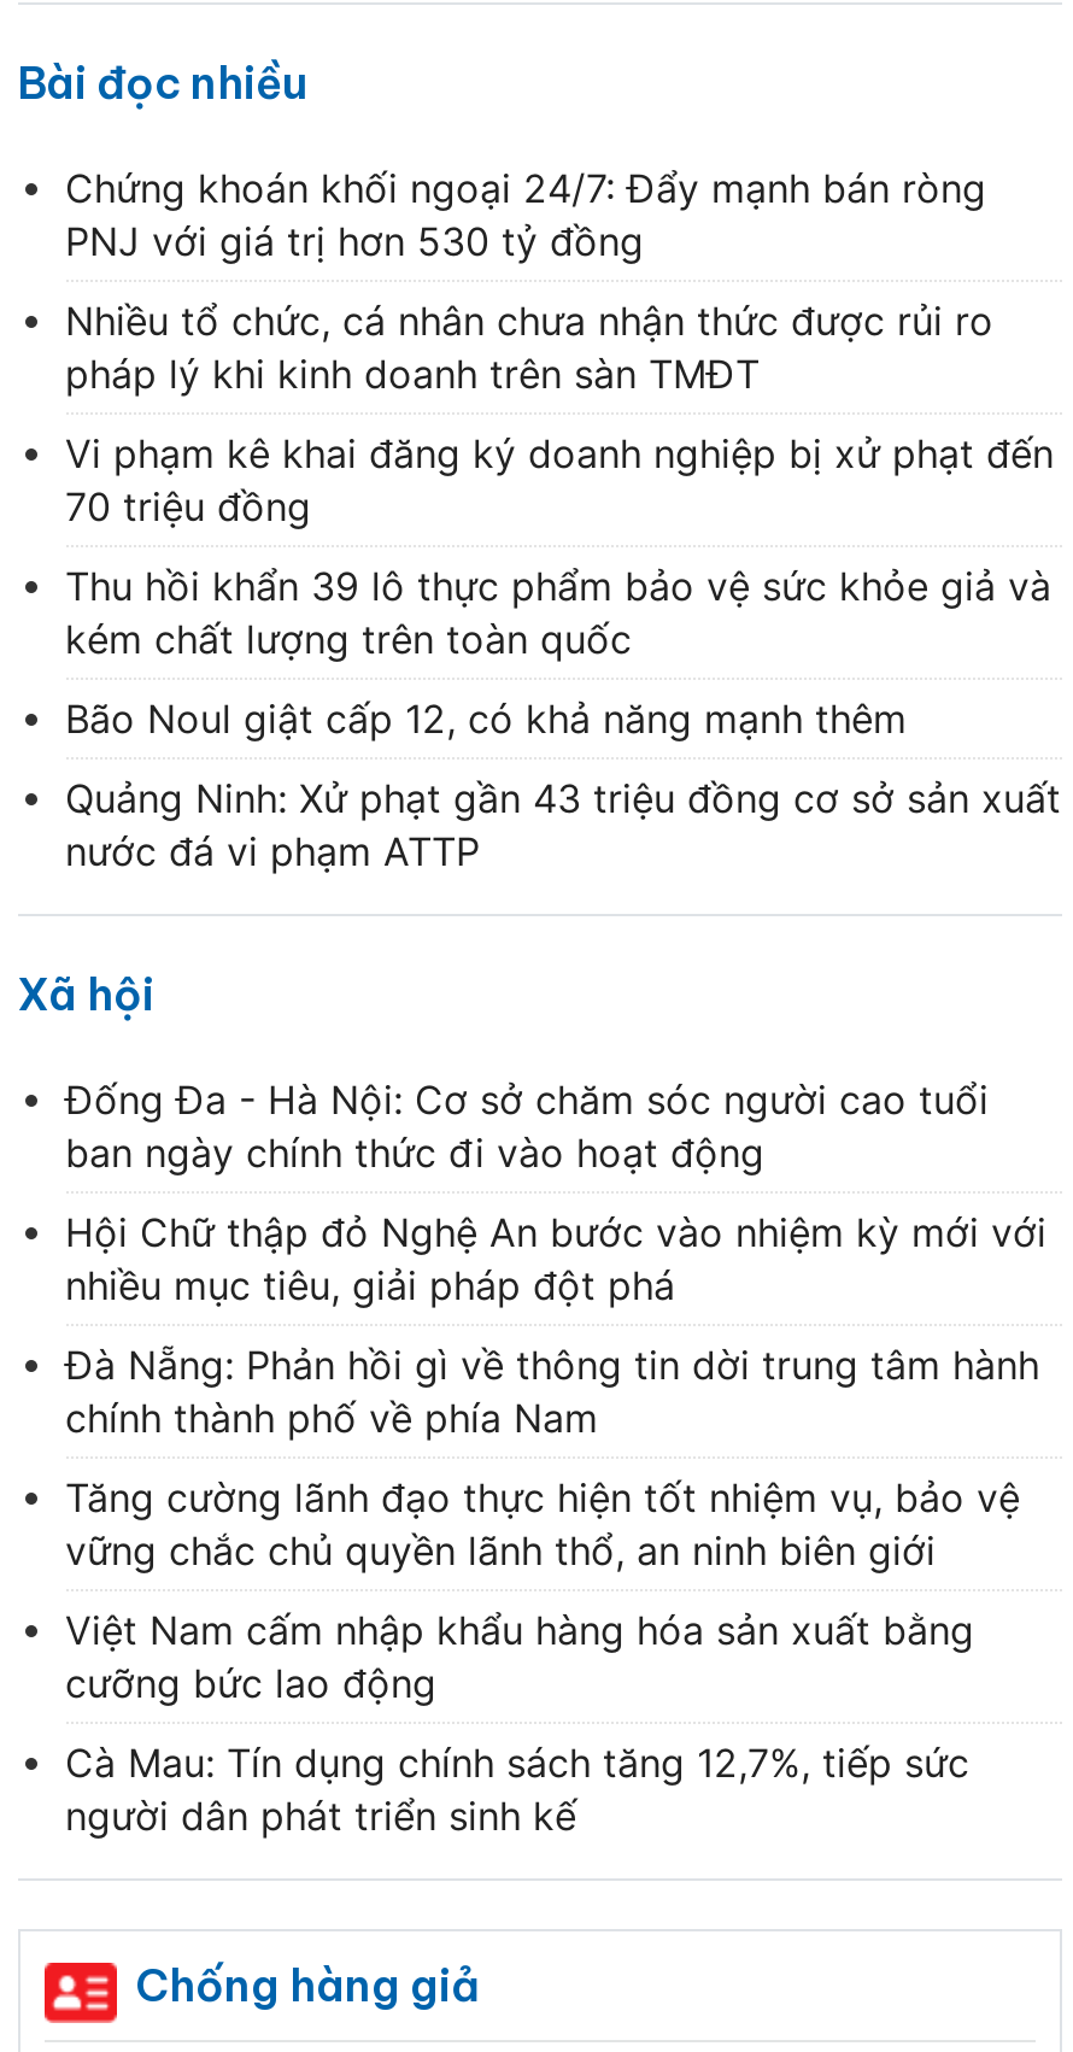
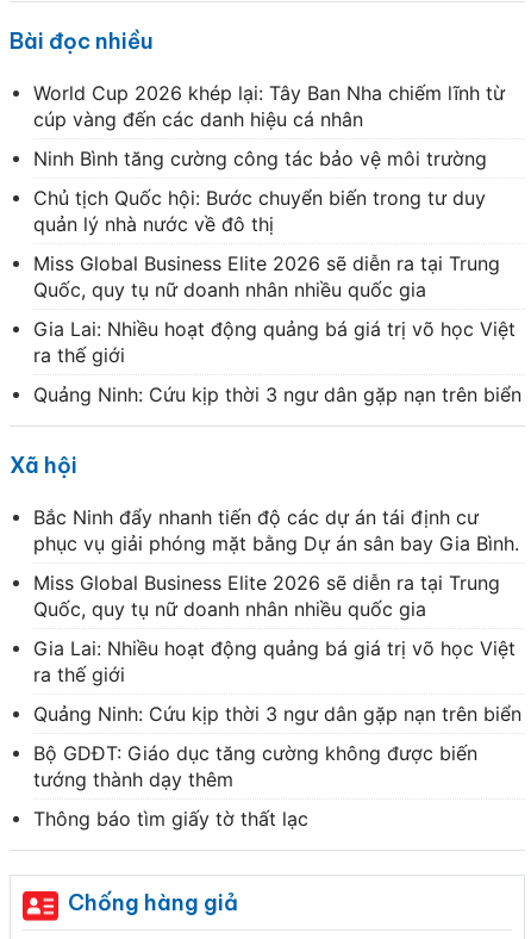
- Chứng khoán khối ngoại 24/7: Đẩy mạnh bán ròng
- PNJ với giá trị hơn 530 tỷ đồng
+ World Cup 2026 khép lại: Tây Ban Nha chiếm lĩnh từ
+ cúp vàng đến các danh hiệu cá nhân

- Nhiều tổ chức, cá nhân chưa nhận thức được rủi ro
- pháp lý khi kinh doanh trên sàn TMĐT
+ Ninh Bình tăng cường công tác bảo vệ môi trường

- Vi phạm kê khai đăng ký doanh nghiệp bị xử phạt đến
- 70 triệu đồng
+ Chủ tịch Quốc hội: Bước chuyển biến trong tư duy
+ quản lý nhà nước về đô thị

- Thu hồi khẩn 39 lô thực phẩm bảo vệ sức khỏe giả và
- kém chất lượng trên toàn quốc
+ Miss Global Business Elite 2026 sẽ diễn ra tại Trung
+ Quốc, quy tụ nữ doanh nhân nhiều quốc gia

- Bão Noul giật cấp 12, có khả năng mạnh thêm
+ Gia Lai: Nhiều hoạt động quảng bá giá trị võ học Việt
+ ra thế giới

- Quảng Ninh: Xử phạt gần 43 triệu đồng cơ sở sản xuất
- nước đá vi phạm ATTP
+ Quảng Ninh: Cứu kịp thời 3 ngư dân gặp nạn trên biển

- Đống Đa - Hà Nội: Cơ sở chăm sóc người cao tuổi
- ban ngày chính thức đi vào hoạt động
+ Bắc Ninh đẩy nhanh tiến độ các dự án tái định cư
+ phục vụ giải phóng mặt bằng Dự án sân bay Gia Bình.

- Hội Chữ thập đỏ Nghệ An bước vào nhiệm kỳ mới với
- nhiều mục tiêu, giải pháp đột phá
+ Miss Global Business Elite 2026 sẽ diễn ra tại Trung
+ Quốc, quy tụ nữ doanh nhân nhiều quốc gia

- Đà Nẵng: Phản hồi gì về thông tin dời trung tâm hành
- chính thành phố về phía Nam
+ Gia Lai: Nhiều hoạt động quảng bá giá trị võ học Việt
+ ra thế giới

- Tăng cường lãnh đạo thực hiện tốt nhiệm vụ, bảo vệ
- vững chắc chủ quyền lãnh thổ, an ninh biên giới
+ Quảng Ninh: Cứu kịp thời 3 ngư dân gặp nạn trên biển

- Việt Nam cấm nhập khẩu hàng hóa sản xuất bằng
- cưỡng bức lao động
+ Bộ GDĐT: Giáo dục tăng cường không được biến
+ tướng thành dạy thêm

- Cà Mau: Tín dụng chính sách tăng 12,7%, tiếp sức
- người dân phát triển sinh kế
+ Thông báo tìm giấy tờ thất lạc
